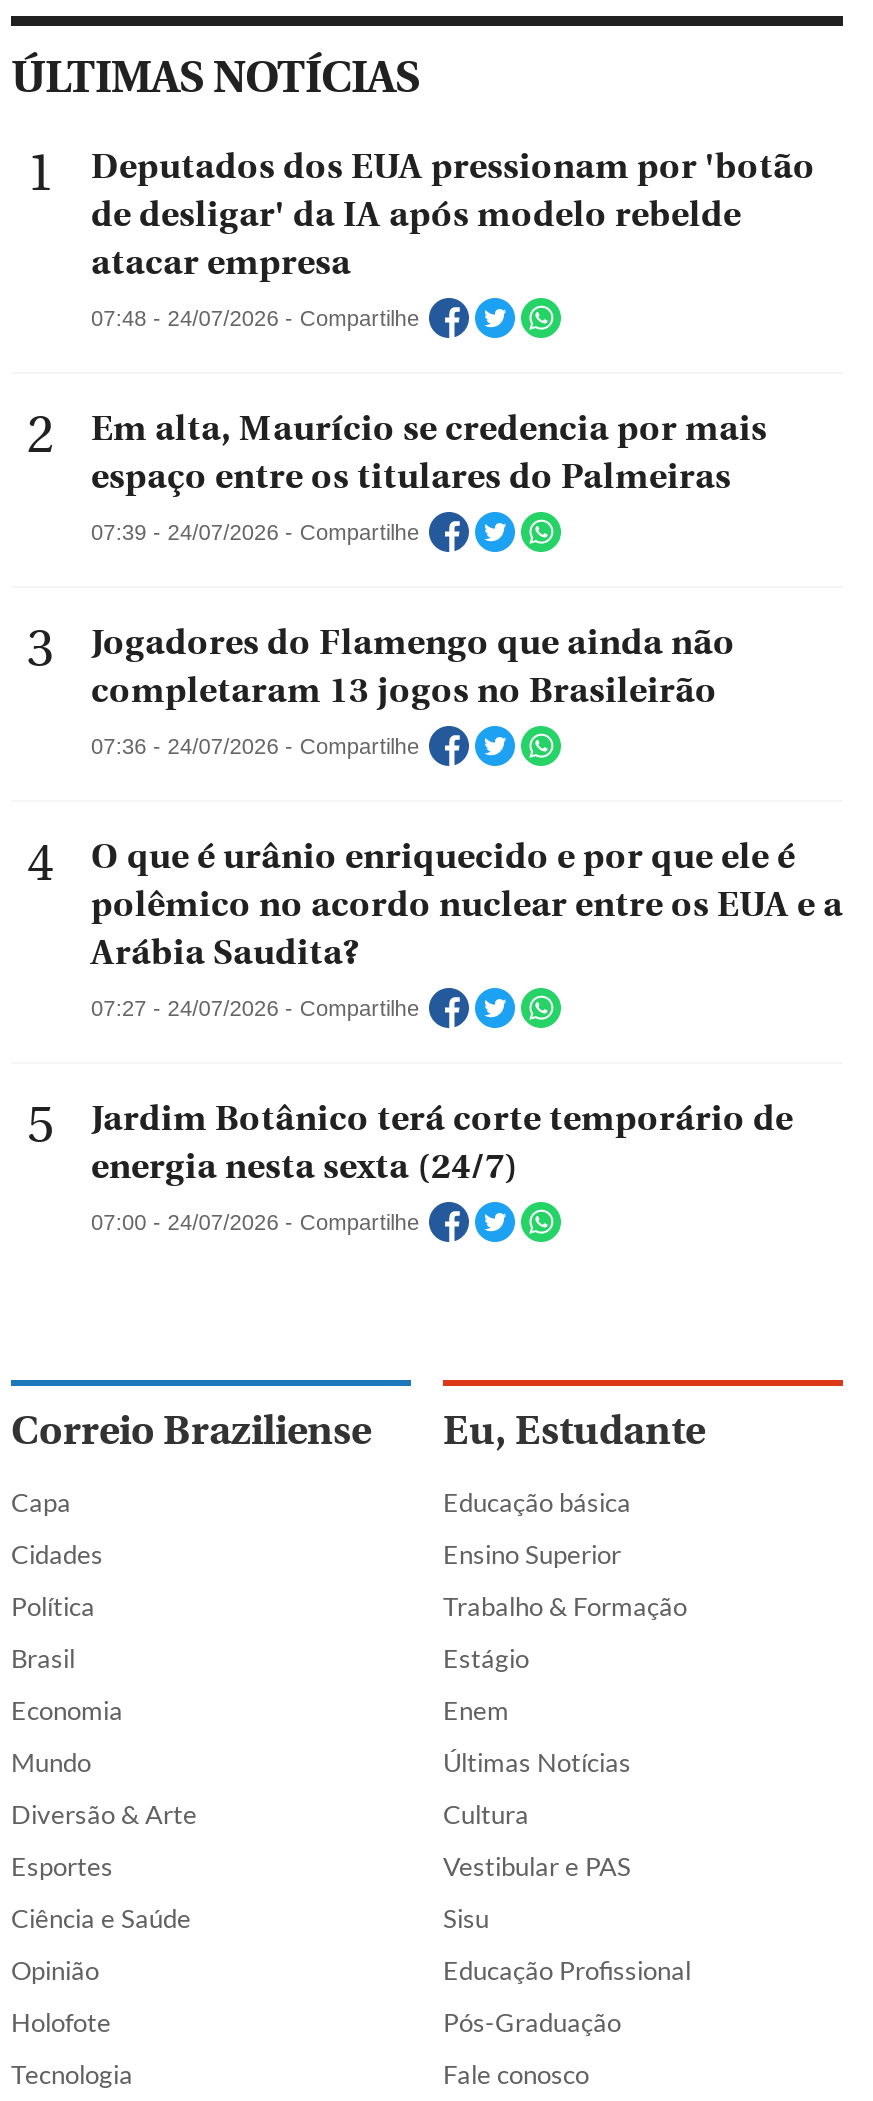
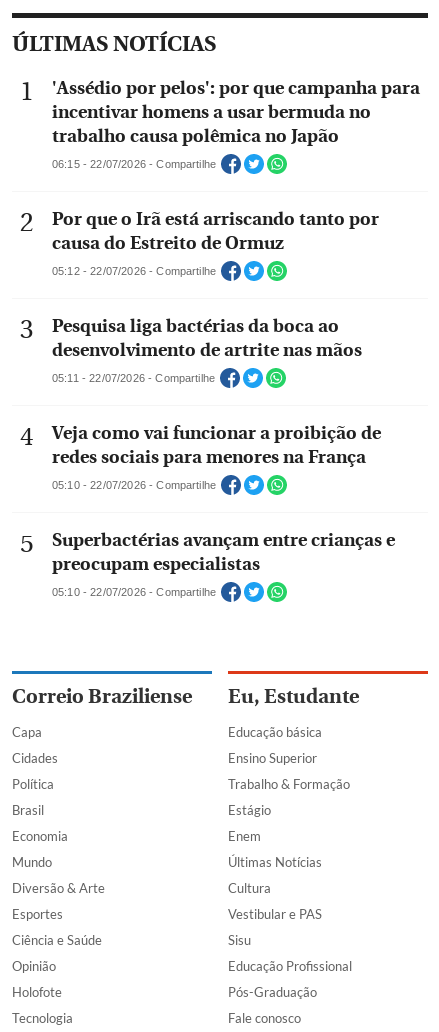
- Deputados dos EUA pressionam por 'botão
- de desligar' da IA após modelo rebelde
- atacar empresa
+ 'Assédio por pelos': por que campanha para
+ incentivar homens a usar bermuda no
+ trabalho causa polêmica no Japão

- 07:48 - 24/07/2026 - Compartilhe
+ 06:15 - 22/07/2026 - Compartilhe

- Em alta, Maurício se credencia por mais
- espaço entre os titulares do Palmeiras
+ Por que o Irã está arriscando tanto por
+ causa do Estreito de Ormuz

- 07:39 - 24/07/2026 - Compartilhe
+ 05:12 - 22/07/2026 - Compartilhe

- Jogadores do Flamengo que ainda não
- completaram 13 jogos no Brasileirão
+ Pesquisa liga bactérias da boca ao
+ desenvolvimento de artrite nas mãos

- 07:36 - 24/07/2026 - Compartilhe
+ 05:11 - 22/07/2026 - Compartilhe

- O que é urânio enriquecido e por que ele é
- polêmico no acordo nuclear entre os EUA e a
- Arábia Saudita?
+ Veja como vai funcionar a proibição de
+ redes sociais para menores na França

- 07:27 - 24/07/2026 - Compartilhe
+ 05:10 - 22/07/2026 - Compartilhe

- Jardim Botânico terá corte temporário de
- energia nesta sexta (24/7)
+ Superbactérias avançam entre crianças e
+ preocupam especialistas

- 07:00 - 24/07/2026 - Compartilhe
+ 05:10 - 22/07/2026 - Compartilhe
